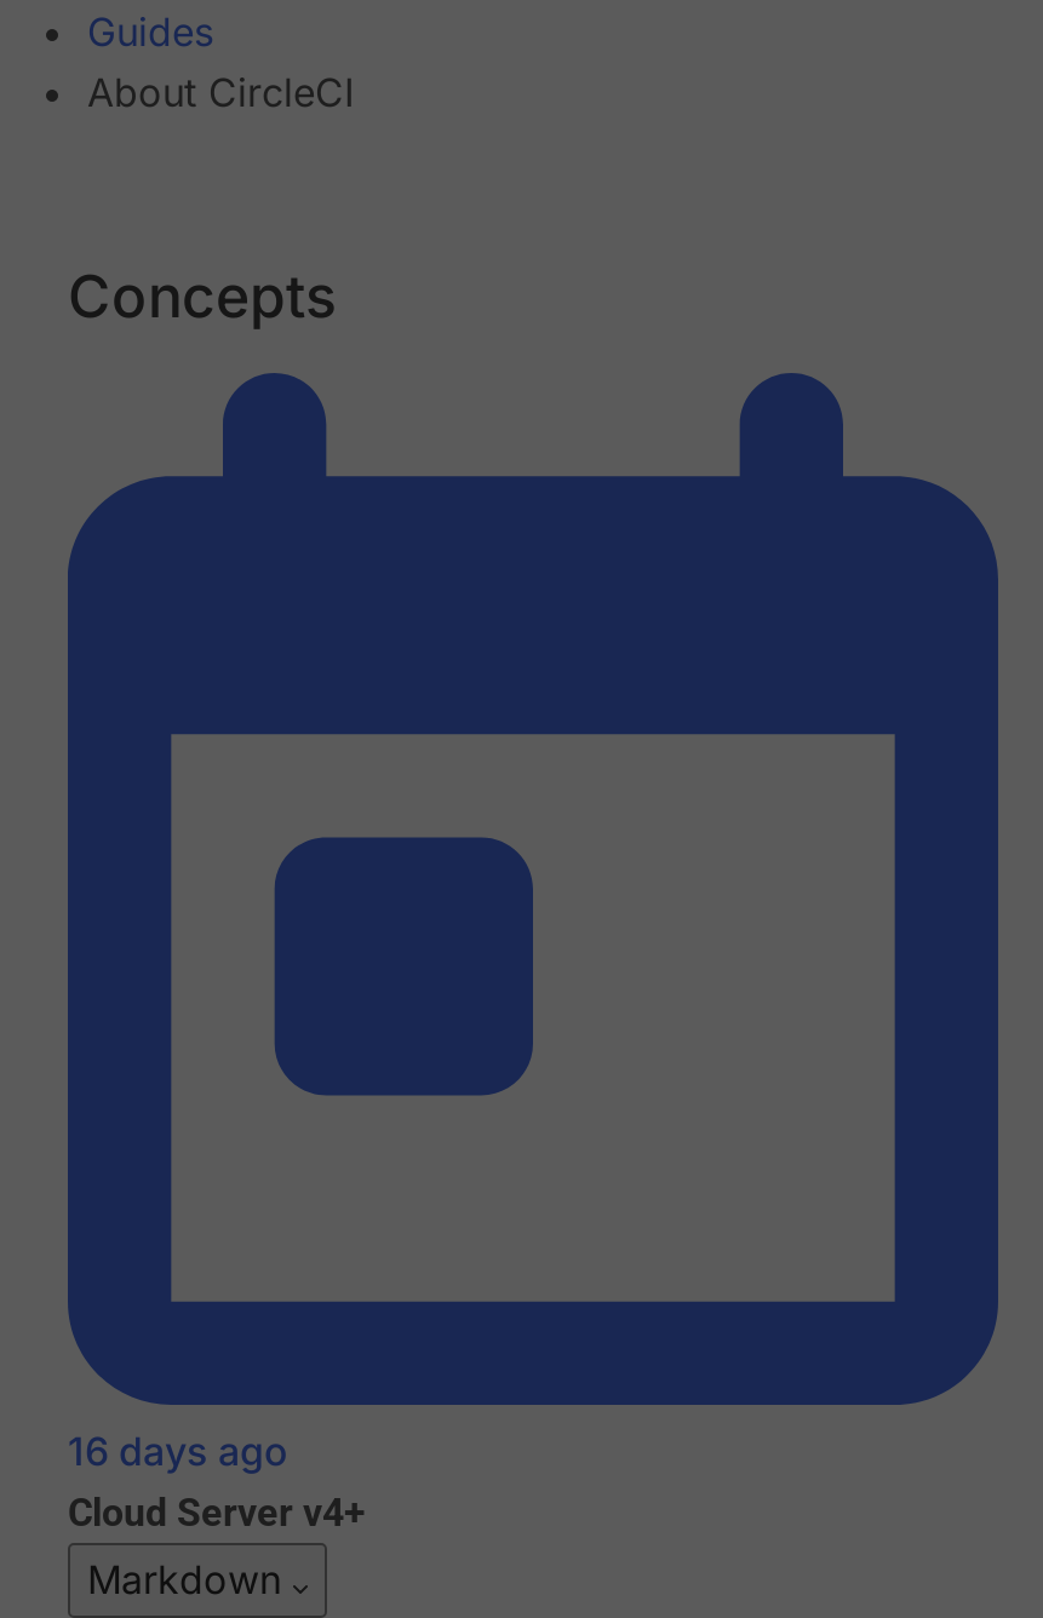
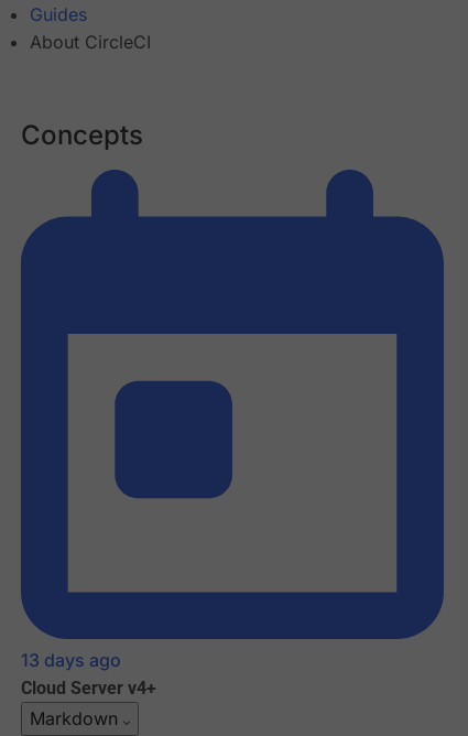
- 16 days ago
+ 13 days ago
